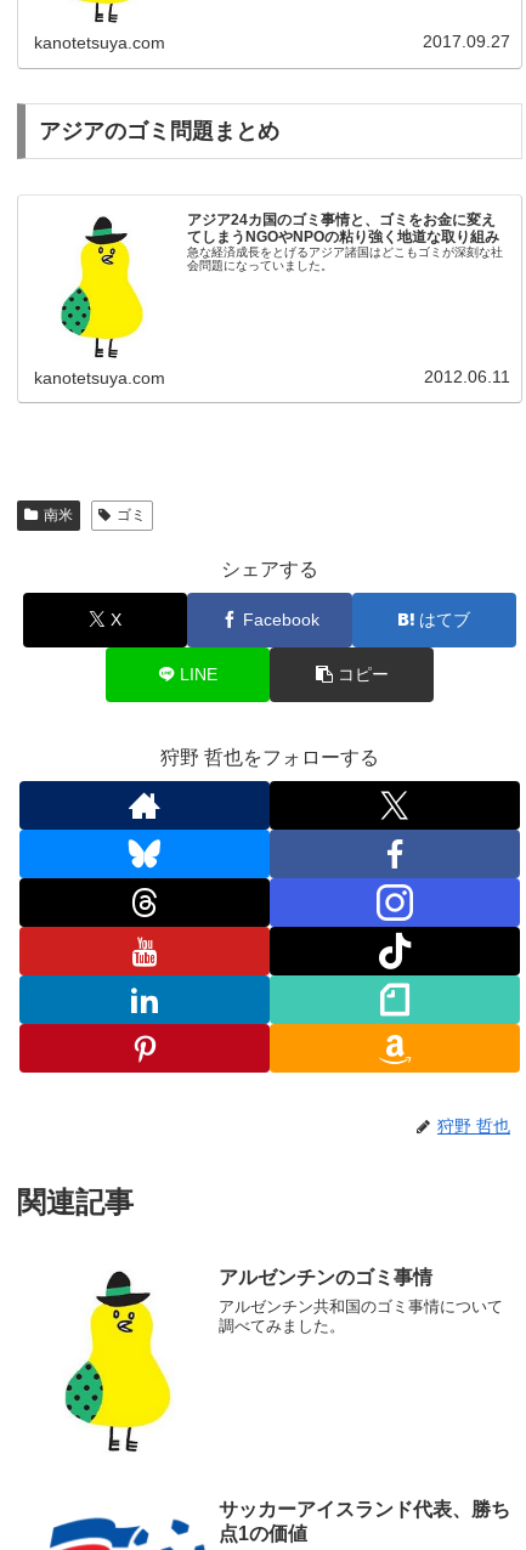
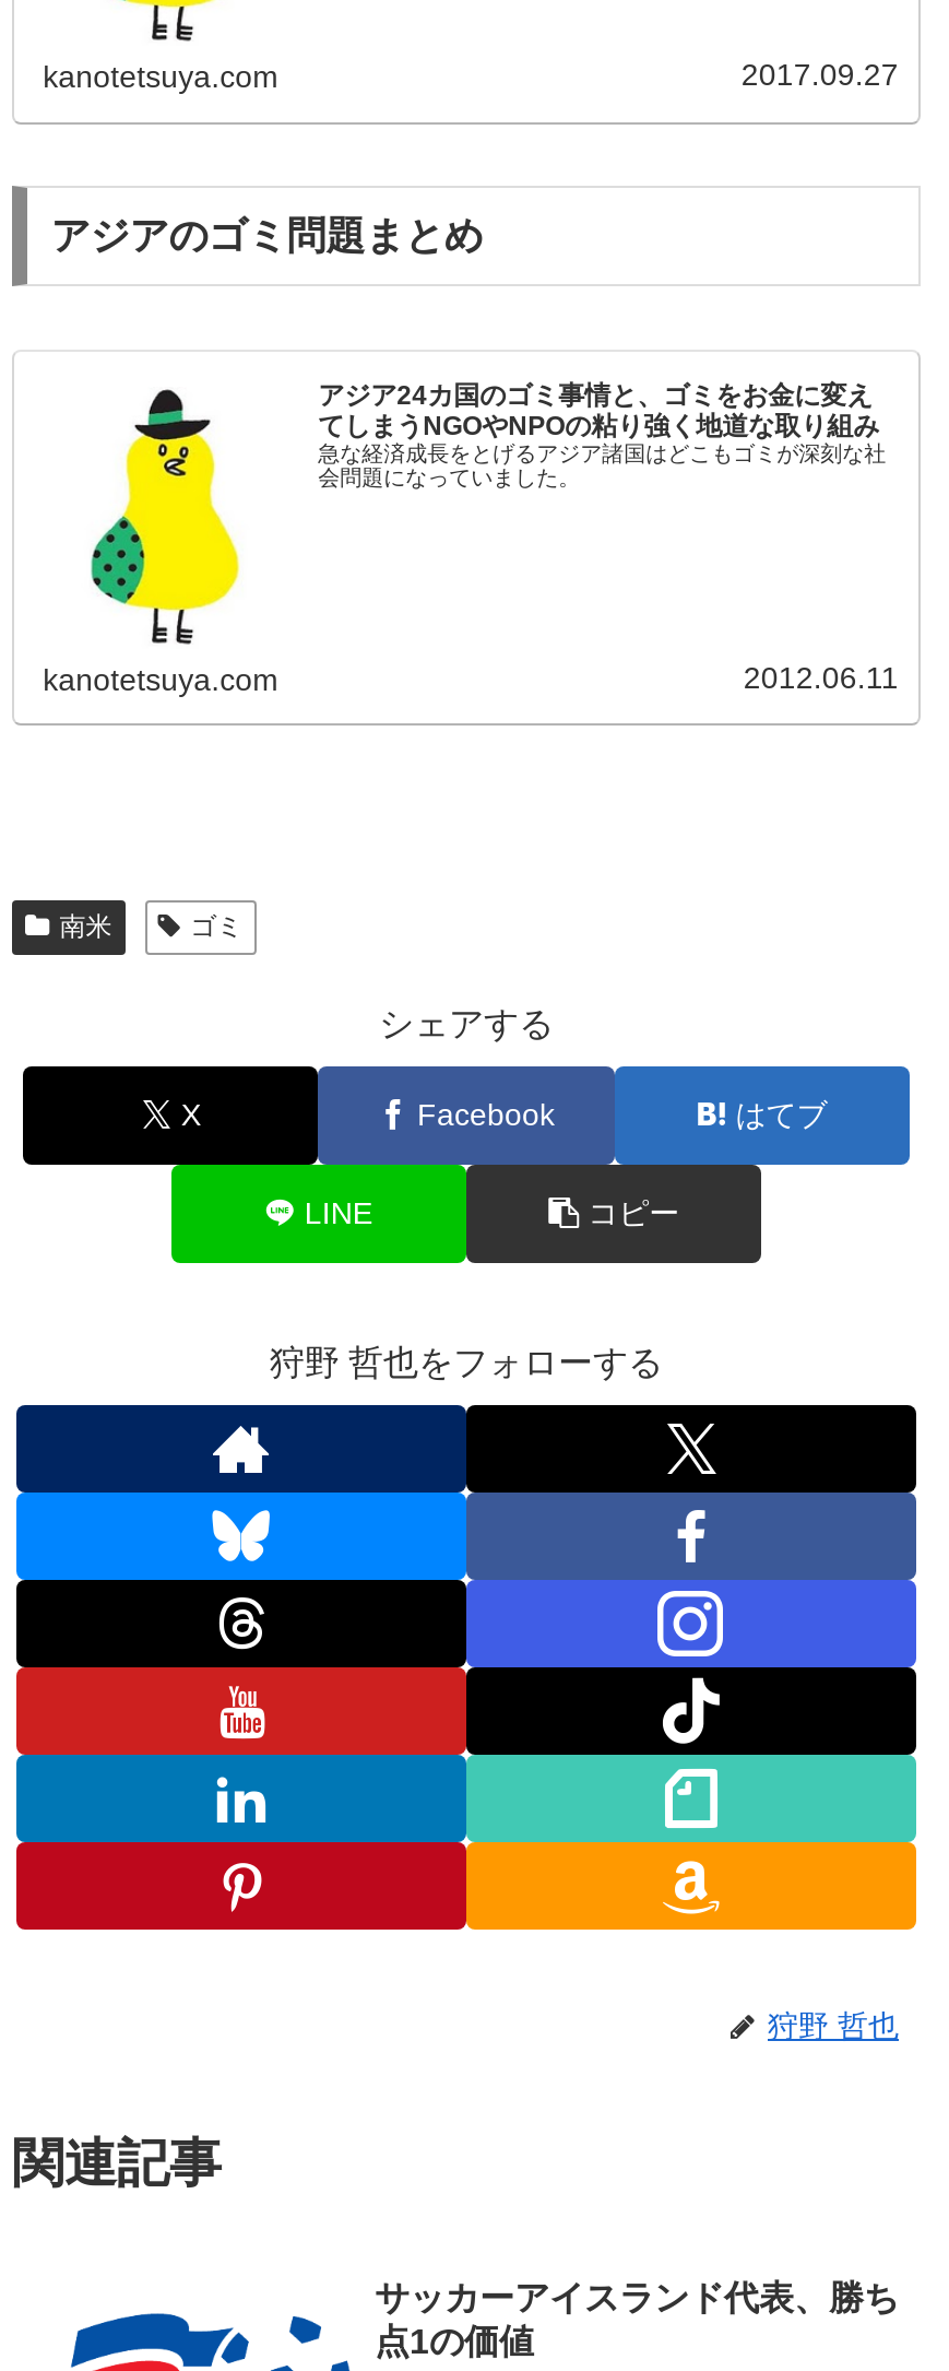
- [image]
- アルゼンチンのゴミ事情
- アルゼンチン共和国のゴミ事情について
- 調べてみました。
